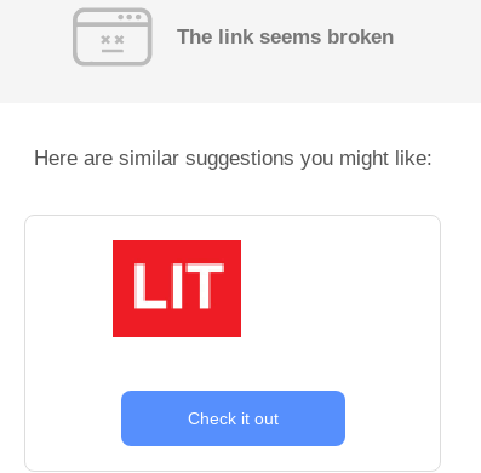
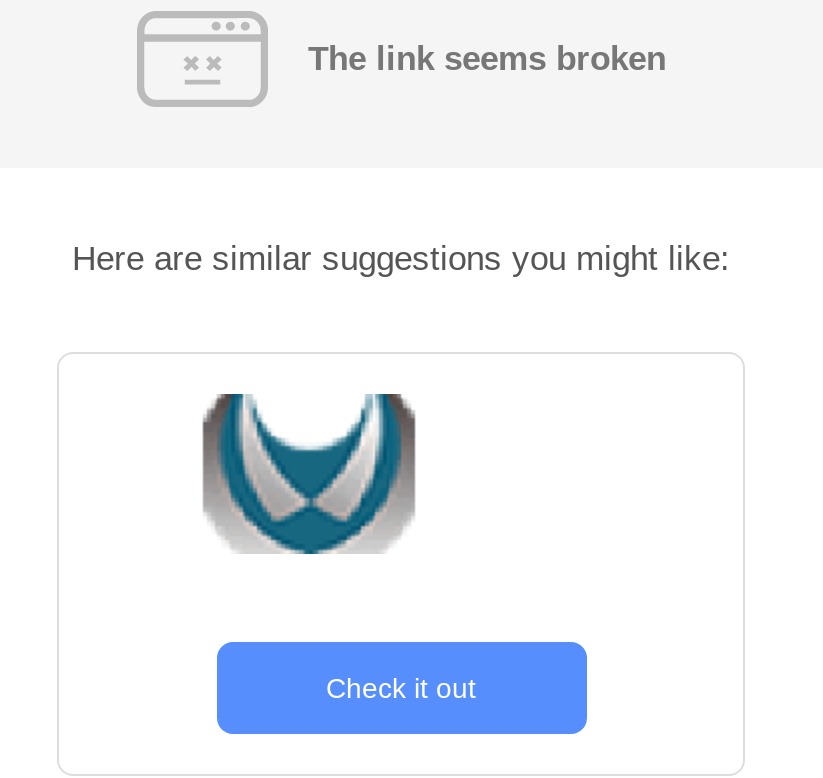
- [image]
+ [image]
